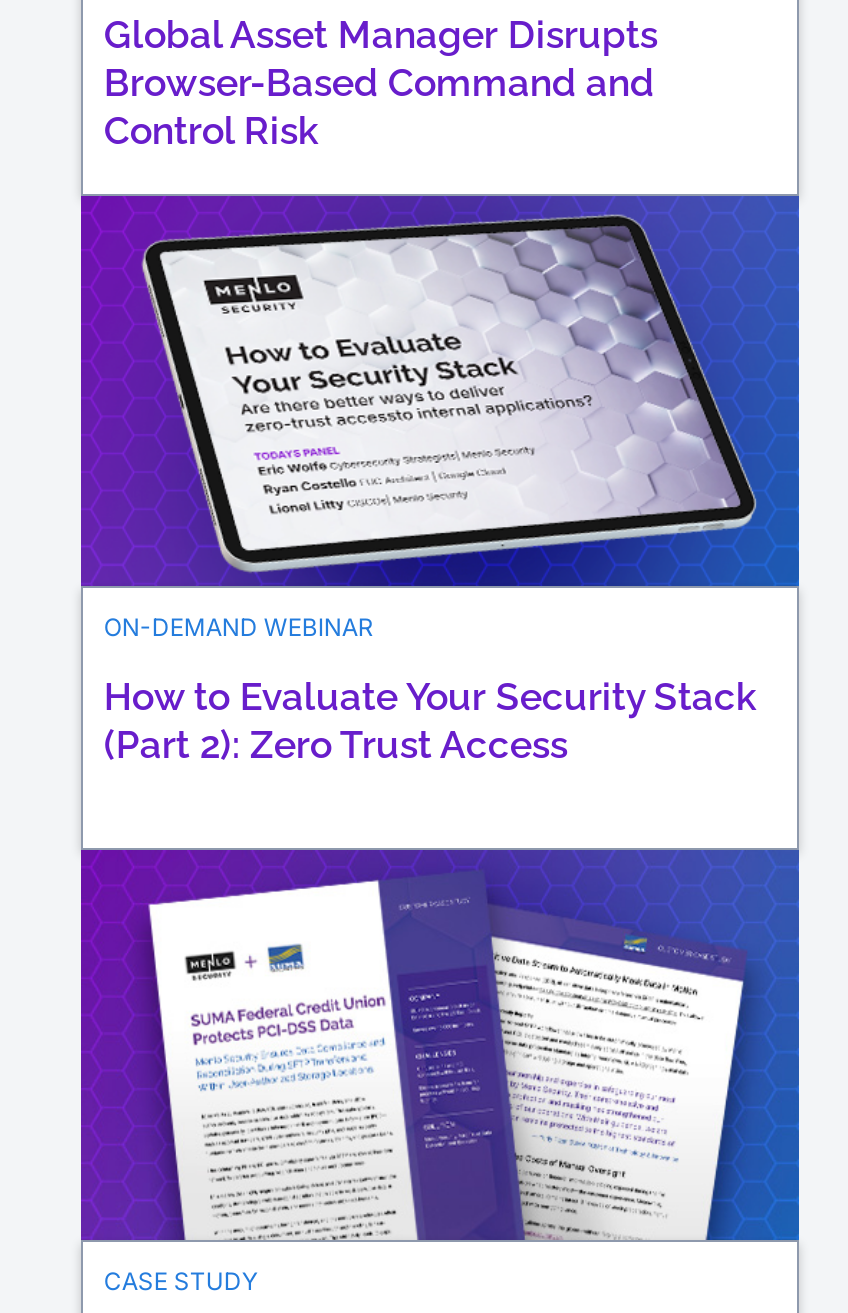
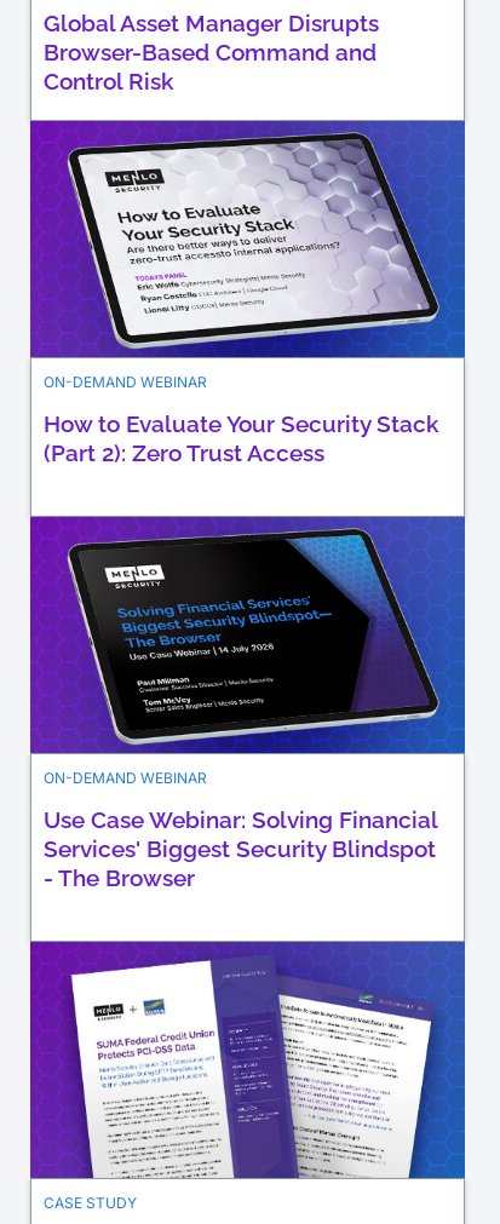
+ [image]
+ ON-DEMAND WEBINAR
+ Use Case Webinar: Solving Financial
+ Services' Biggest Security Blindspot
+ - The Browser
